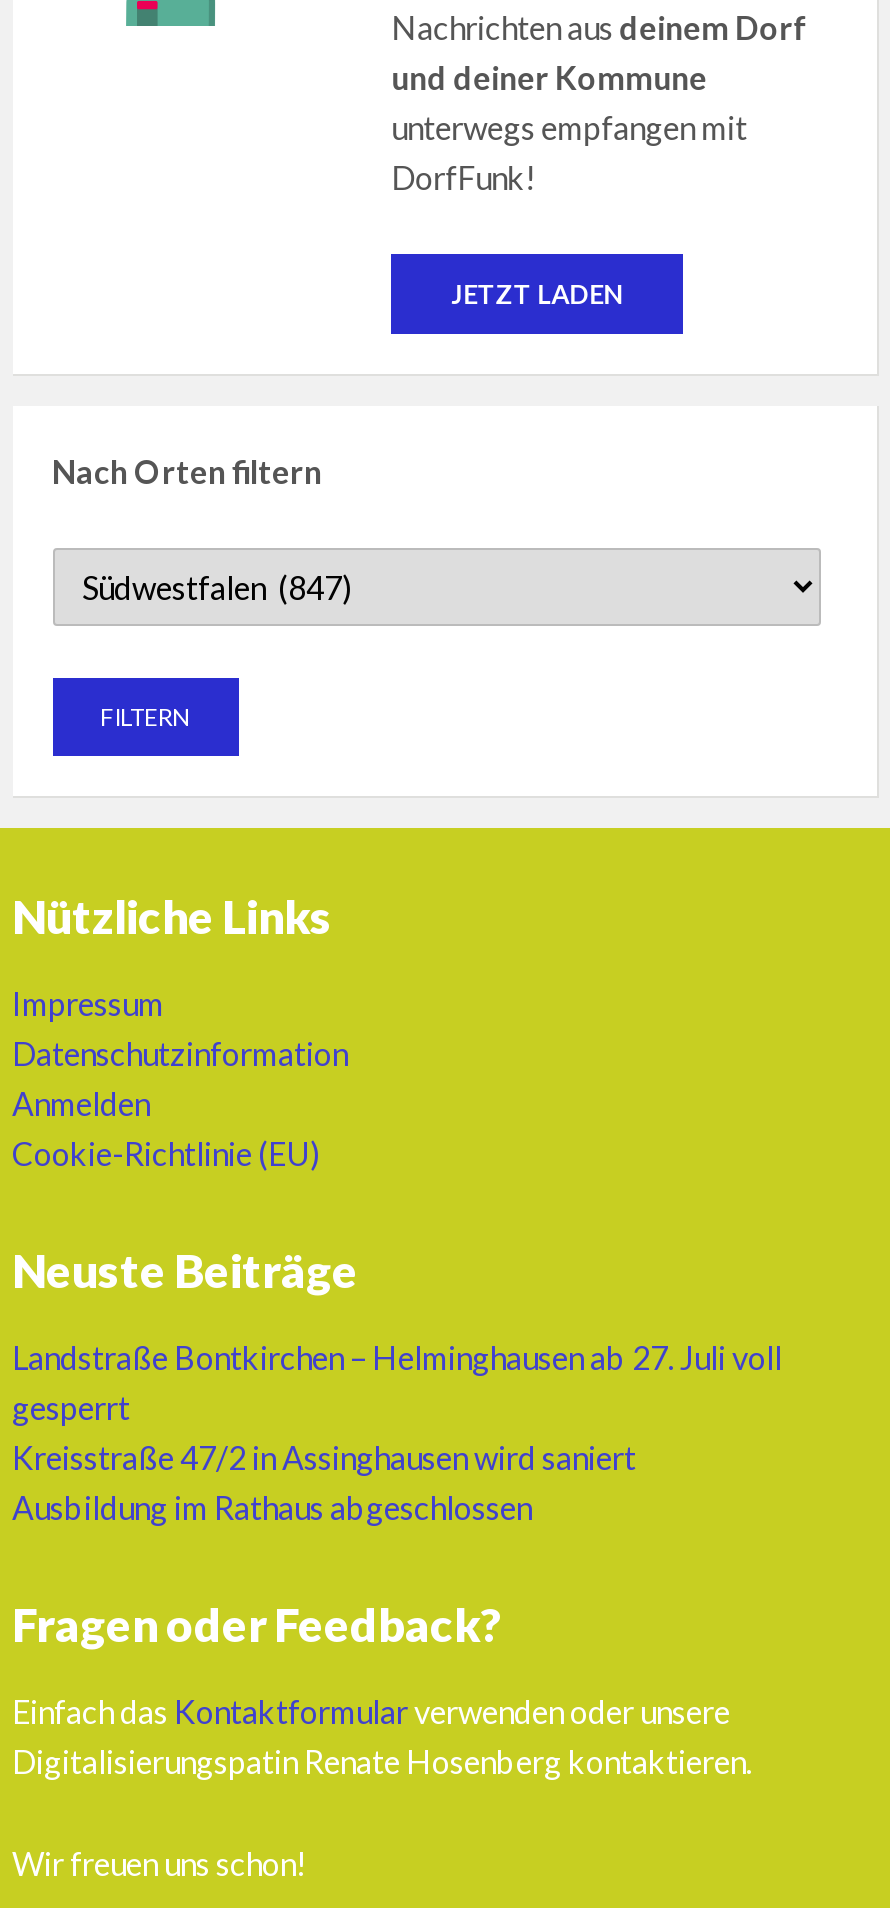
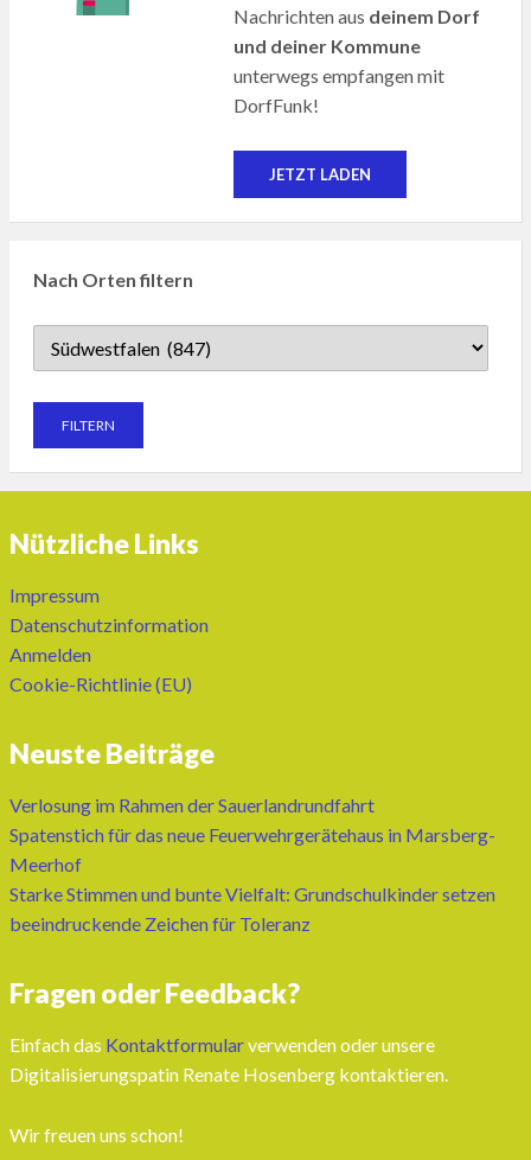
- Landstraße Bontkirchen – Helminghausen ab 27. Juli voll
- gesperrt
- Kreisstraße 47/2 in Assinghausen wird saniert
- Ausbildung im Rathaus abgeschlossen
+ Verlosung im Rahmen der Sauerlandrundfahrt
+ Spatenstich für das neue Feuerwehrgerätehaus in Marsberg-
+ Meerhof
+ Starke Stimmen und bunte Vielfalt: Grundschulkinder setzen
+ beeindruckende Zeichen für Toleranz
